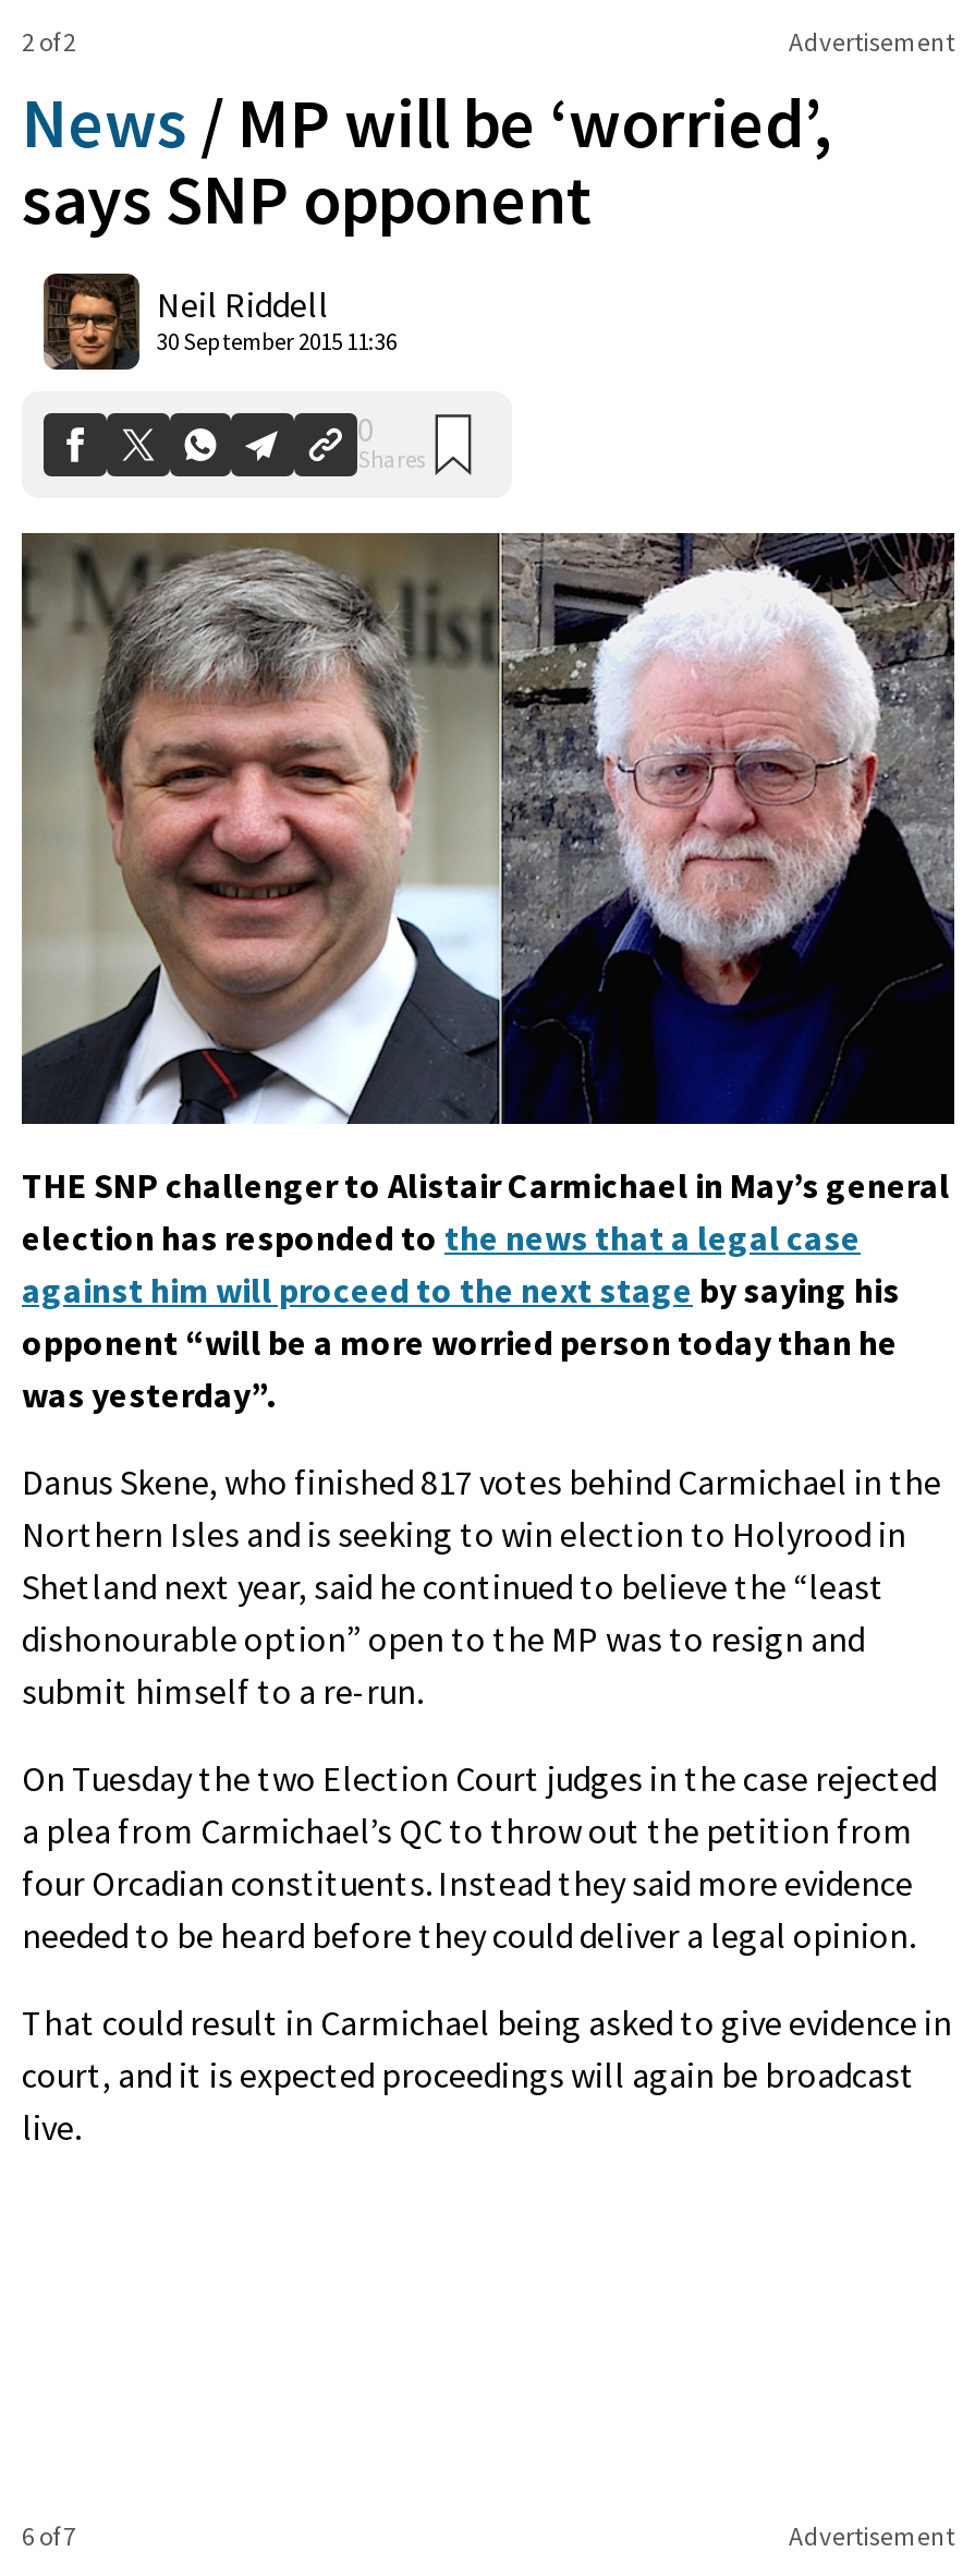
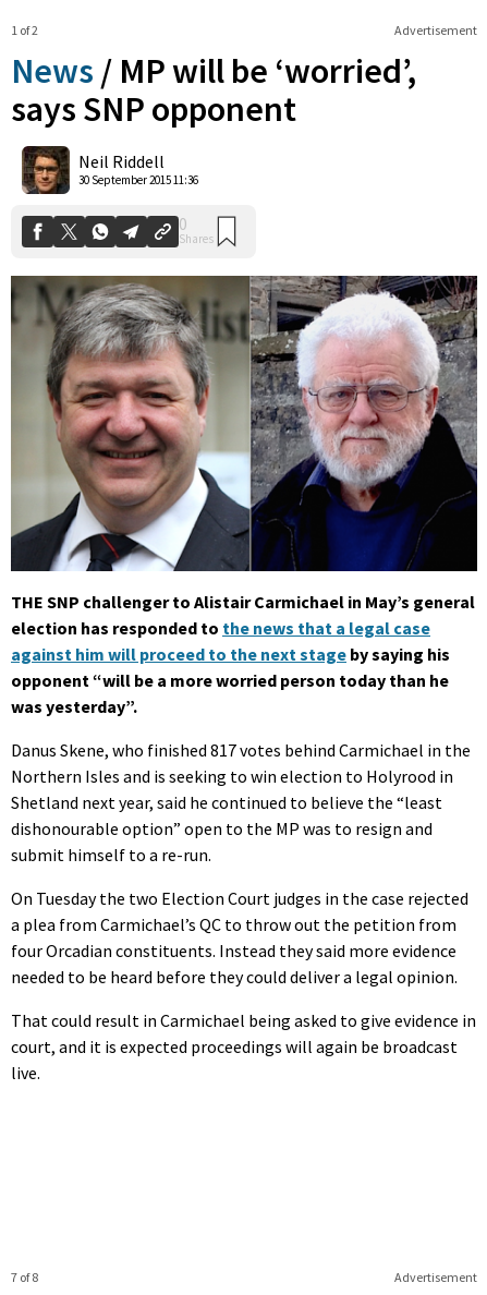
- 2 of 2
+ 1 of 2

- 6 of 7
+ 7 of 8
